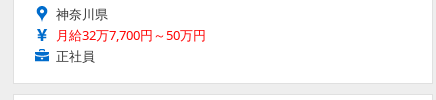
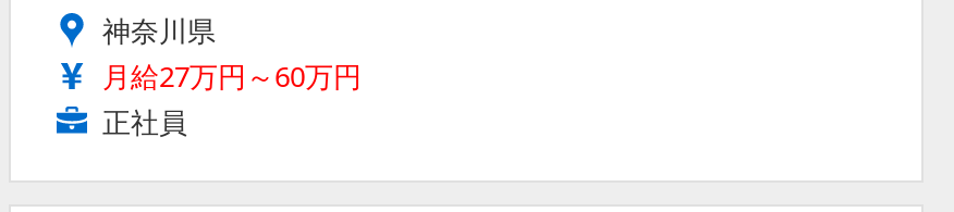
- 月給32万7,700円～50万円
+ 月給27万円～60万円
